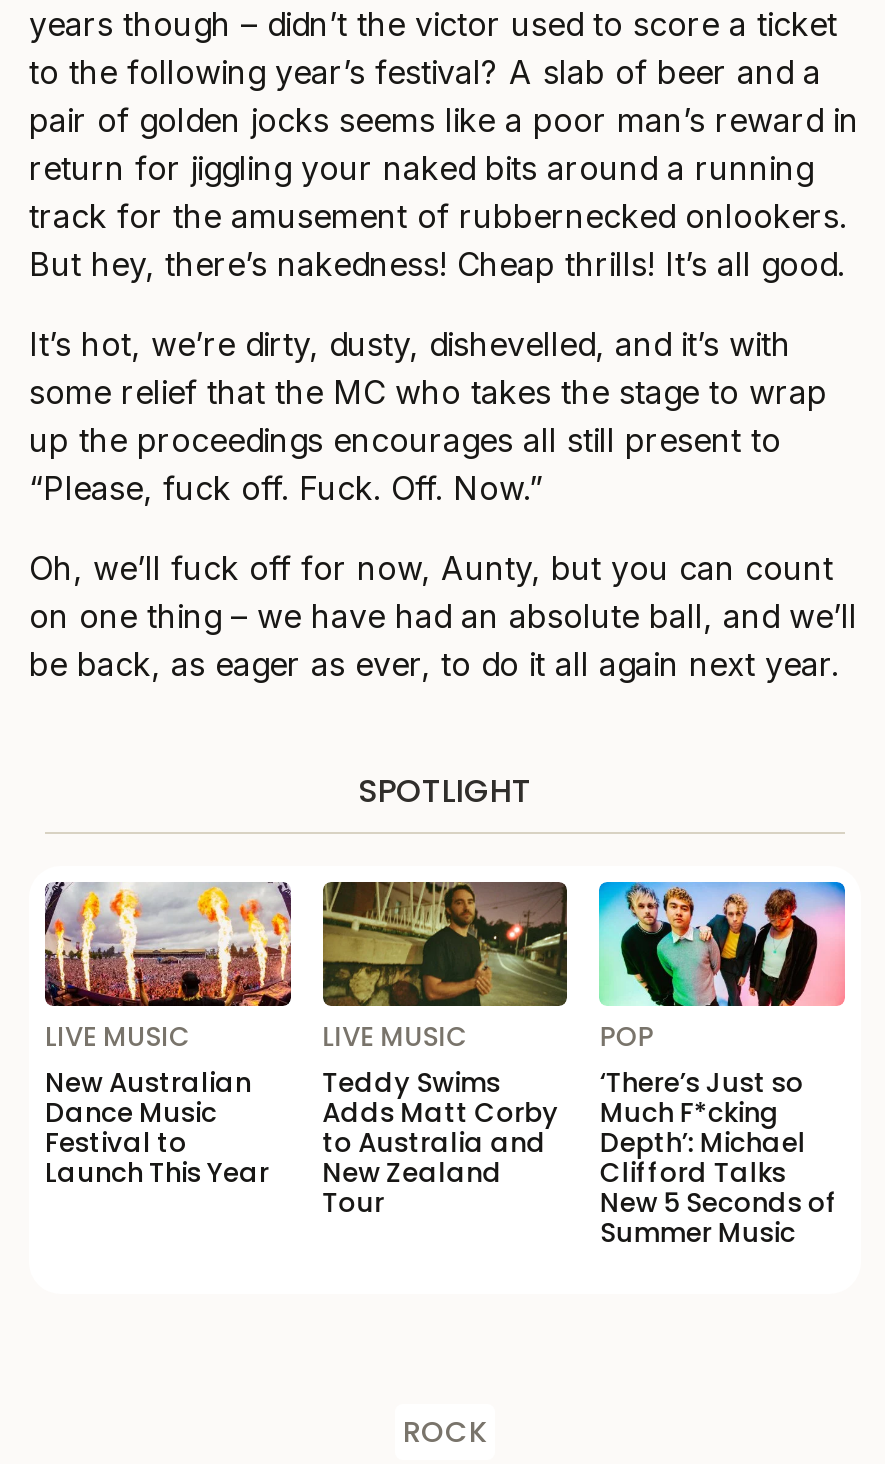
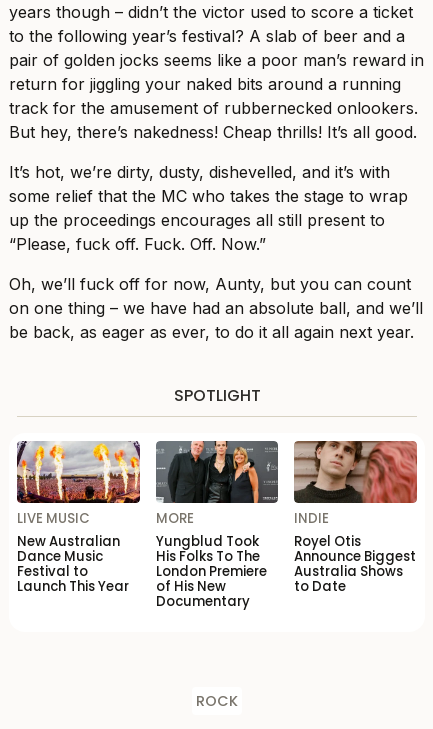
- [image]
- LIVE MUSIC
- Teddy Swims
- Adds Matt Corby
- to Australia and
- New Zealand
- Tour
+ [image]
+ MORE
+ Yungblud Took
+ His Folks To The
+ London Premiere
+ of His New
+ Documentary

- [image]
- POP
- ‘There’s Just so
- Much F*cking
- Depth’: Michael
- Clifford Talks
- New 5 Seconds of
- Summer Music
+ [image]
+ INDIE
+ Royel Otis
+ Announce Biggest
+ Australia Shows
+ to Date
